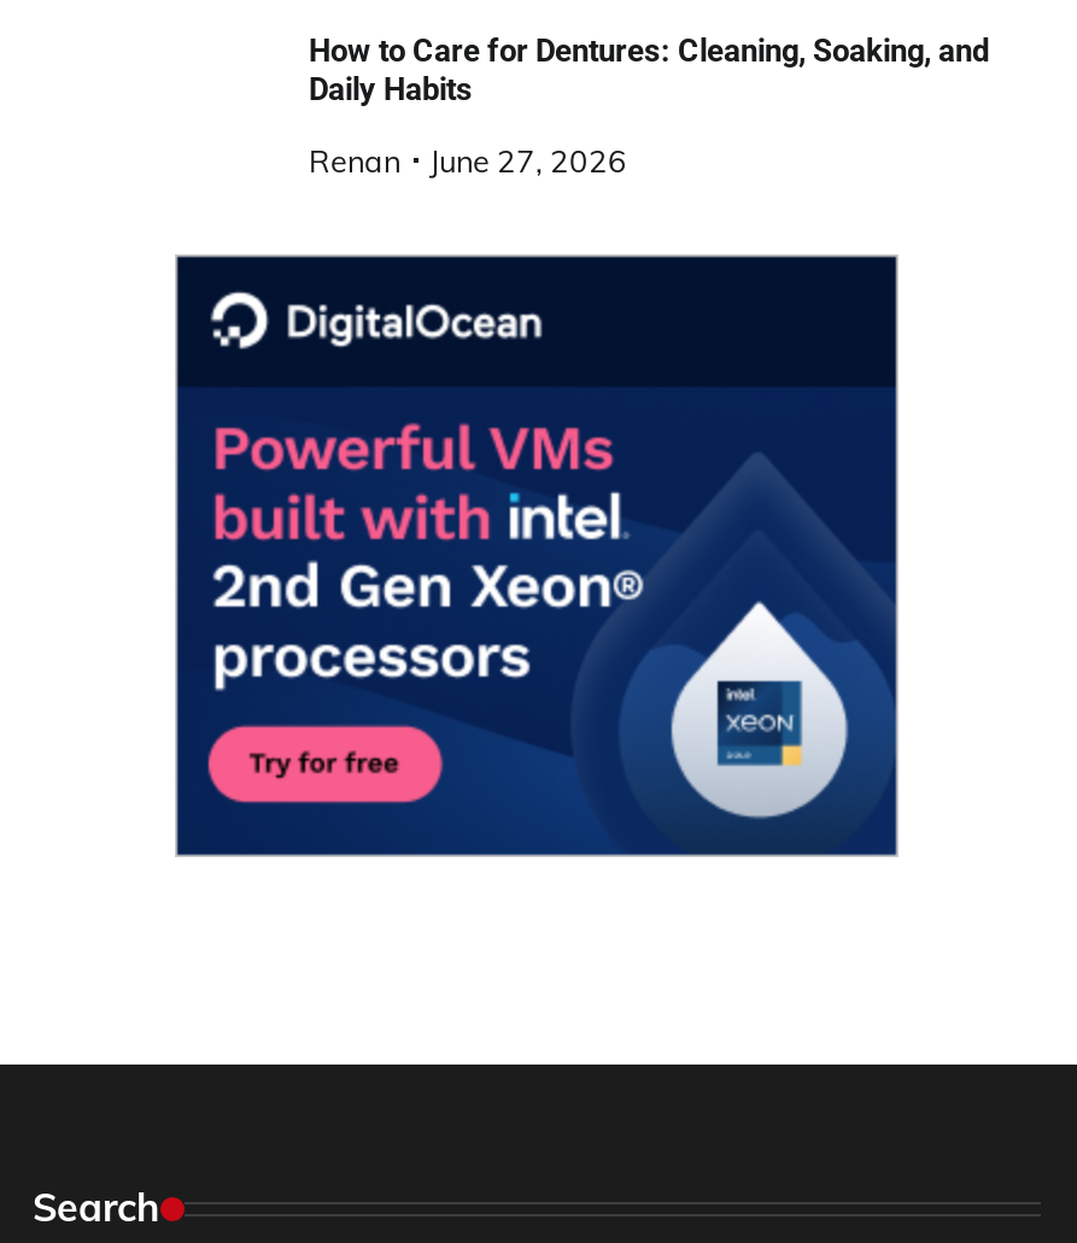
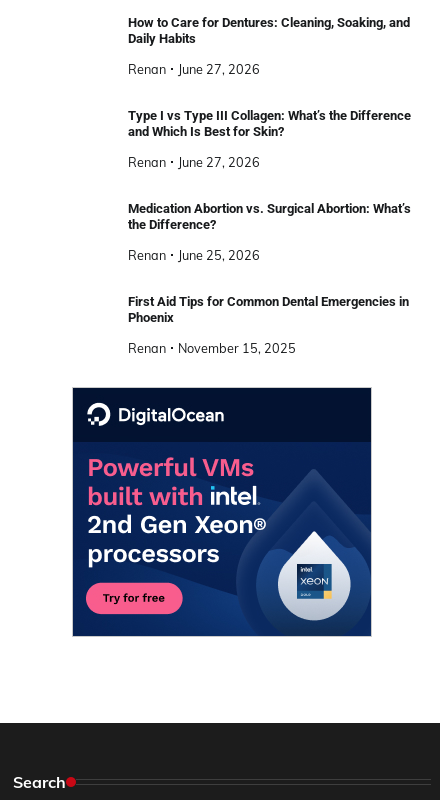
+ Type I vs Type III Collagen: What’s the Difference
+ and Which Is Best for Skin?
+ Renan
+ June 27, 2026
+ Medication Abortion vs. Surgical Abortion: What’s
+ the Difference?
+ Renan
+ June 25, 2026
+ First Aid Tips for Common Dental Emergencies in
+ Phoenix
+ Renan
+ November 15, 2025
